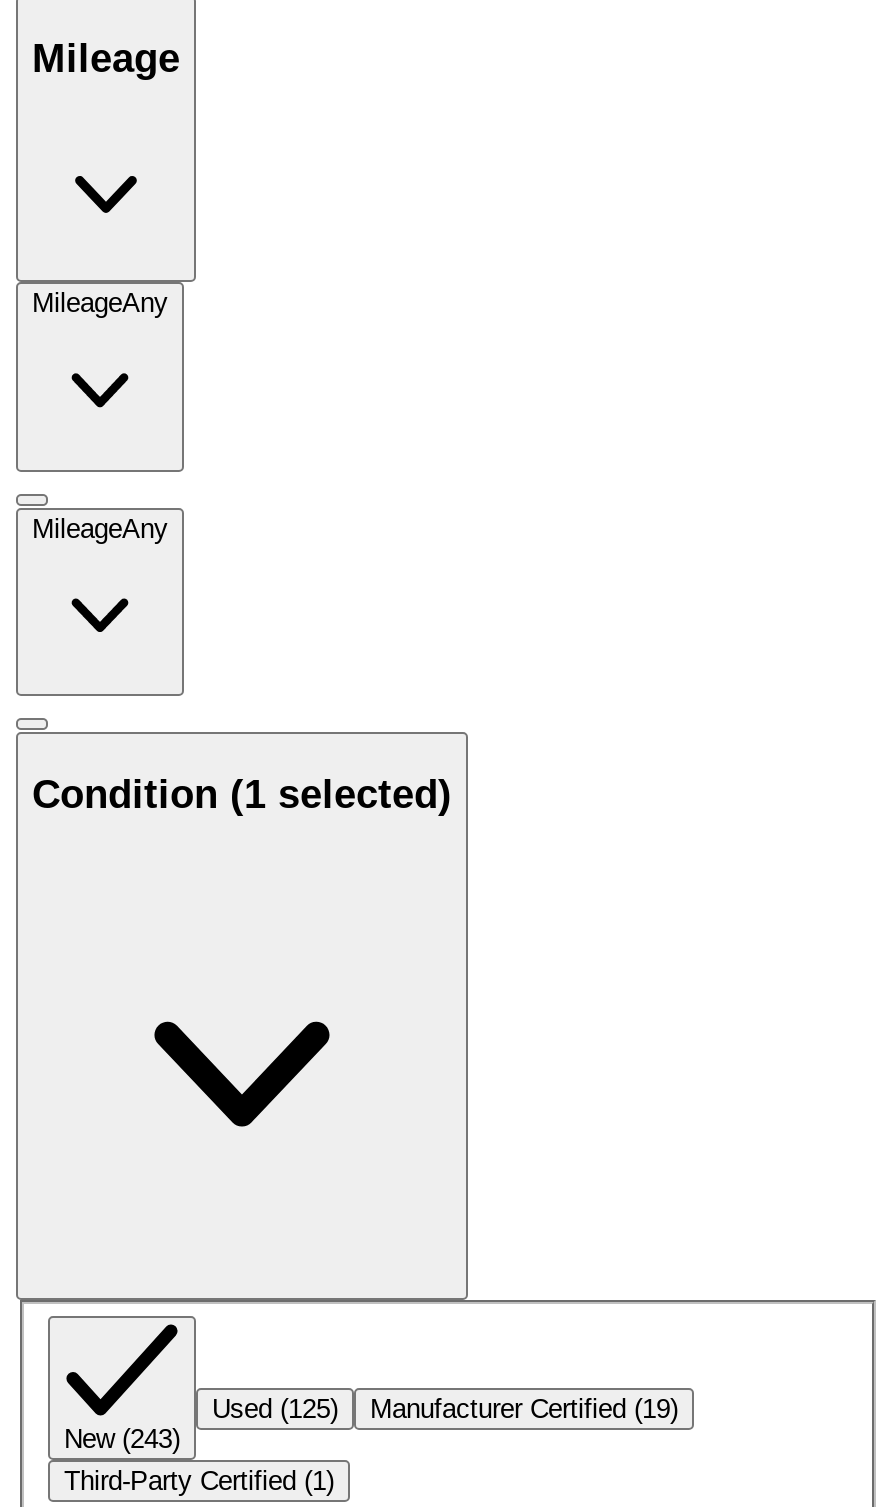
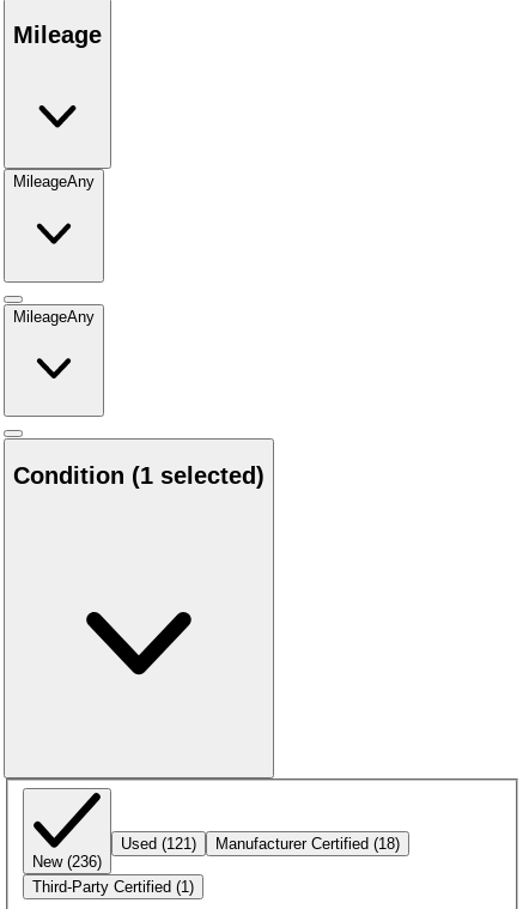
- Used (125)
+ Used (121)

- Manufacturer Certified (19)
+ Manufacturer Certified (18)

- New (243)
+ New (236)
